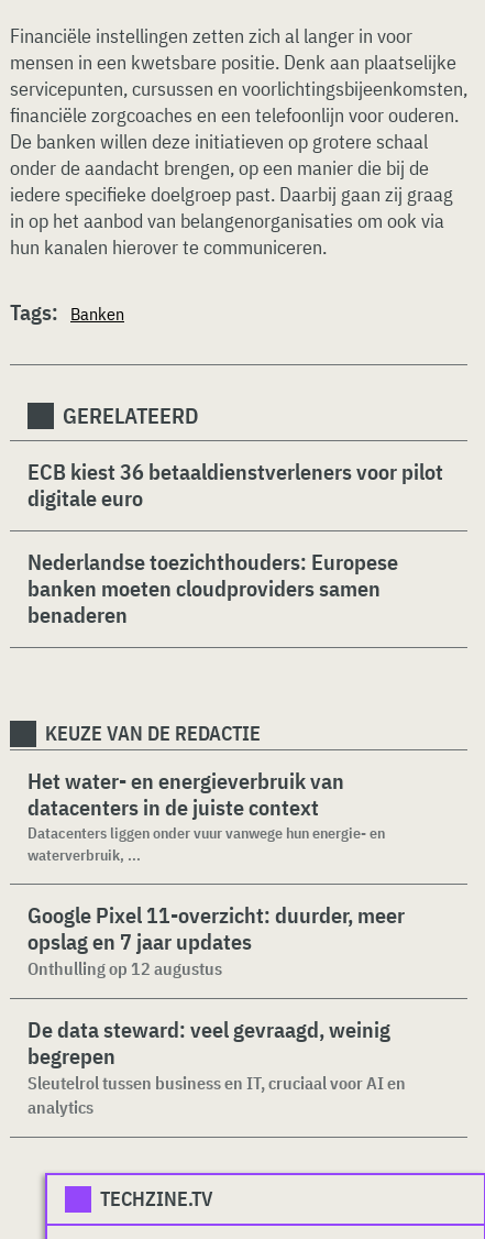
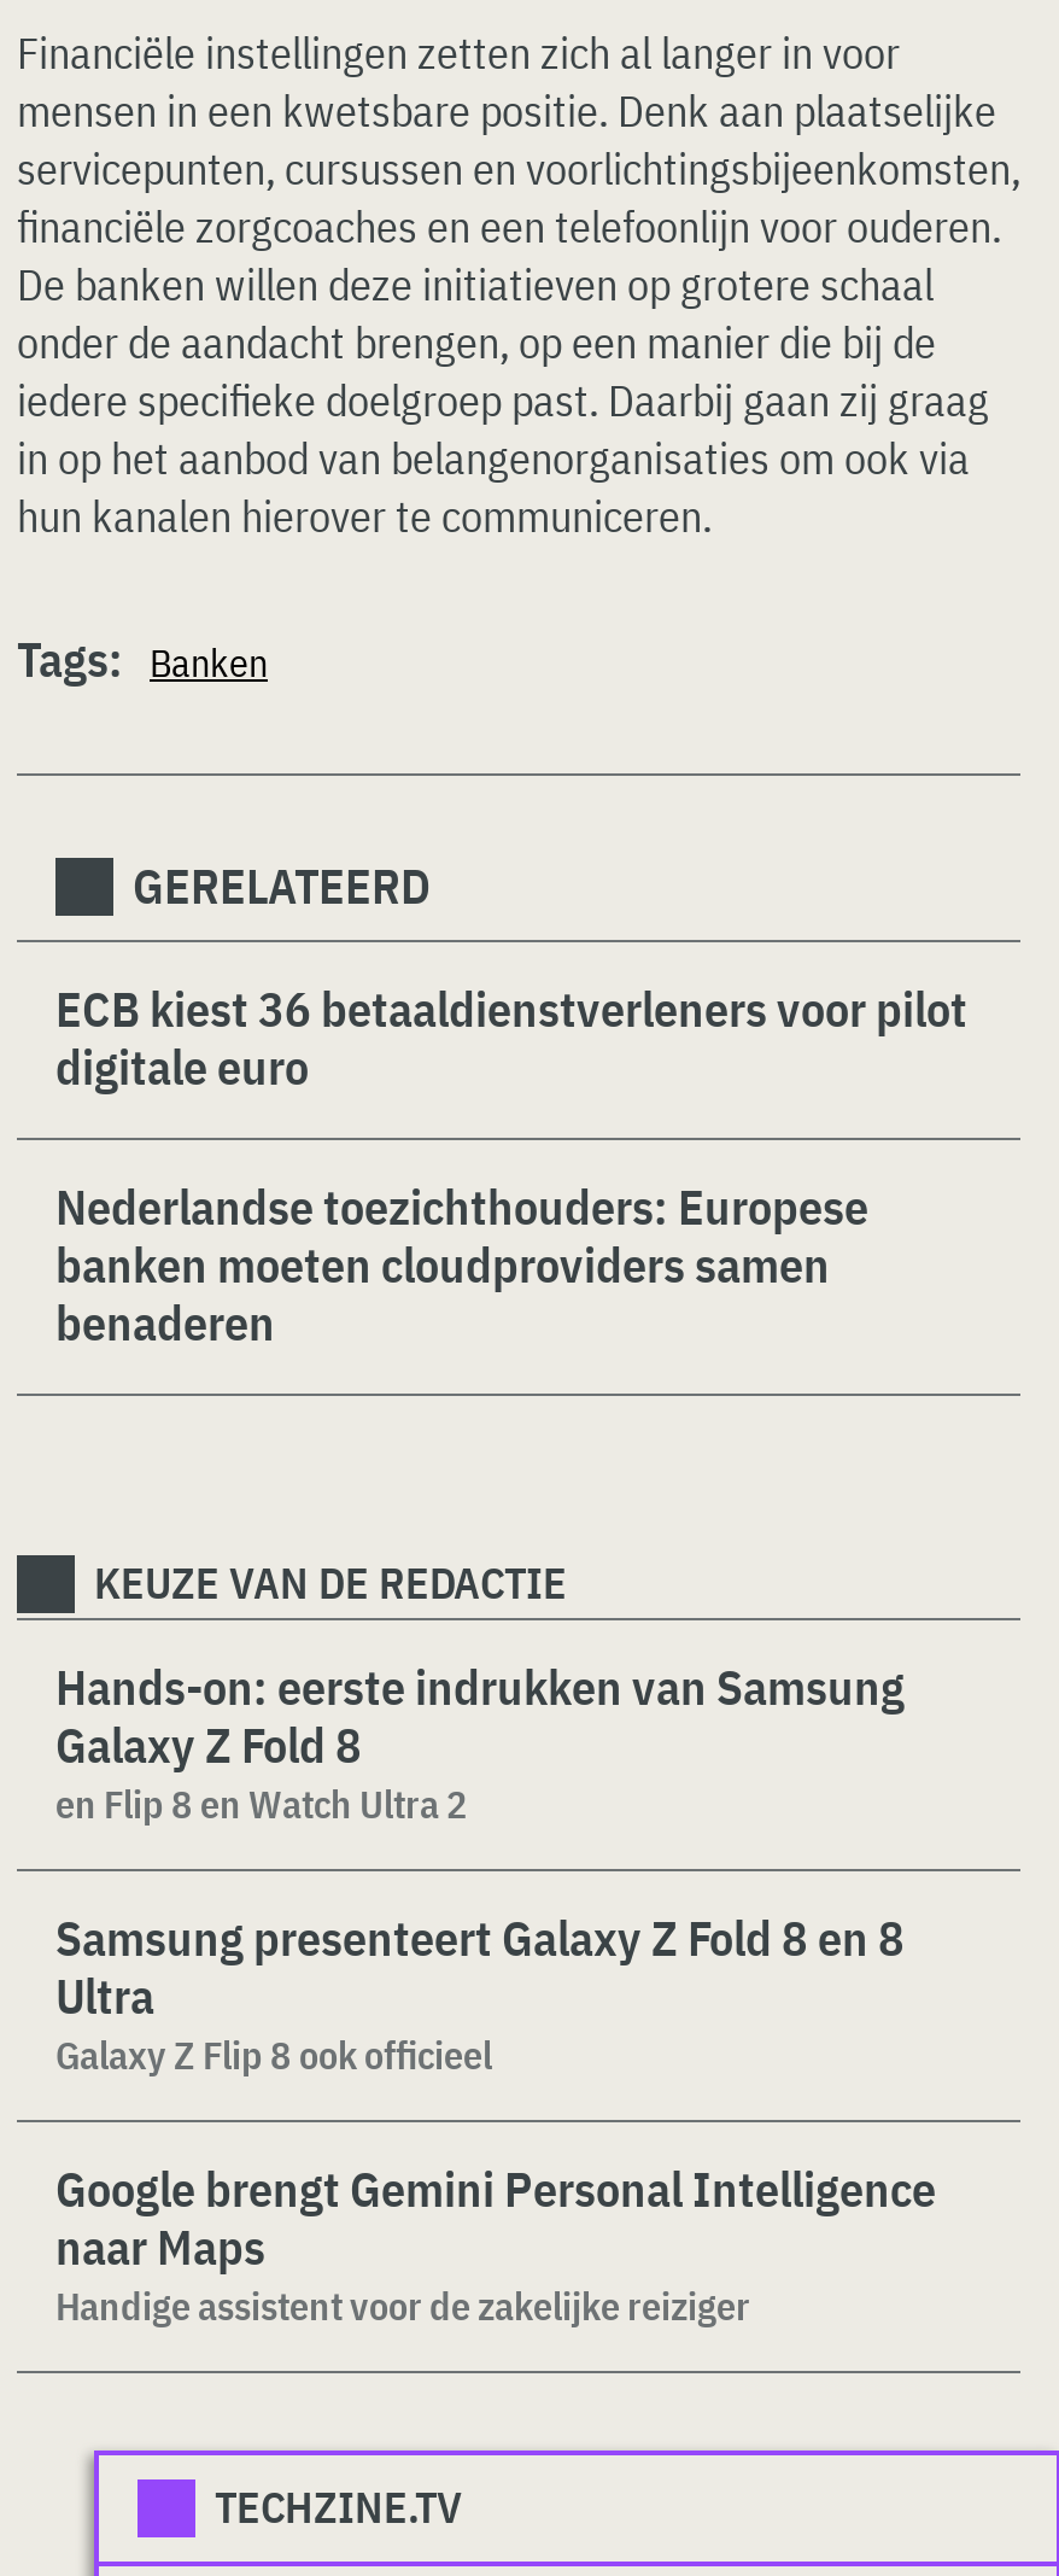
- Het water- en energieverbruik van
- datacenters in de juiste context
- Datacenters liggen onder vuur vanwege hun energie- en
- waterverbruik, ...
+ Hands-on: eerste indrukken van Samsung
+ Galaxy Z Fold 8
+ en Flip 8 en Watch Ultra 2

- Google Pixel 11-overzicht: duurder, meer
- opslag en 7 jaar updates
- Onthulling op 12 augustus
+ Samsung presenteert Galaxy Z Fold 8 en 8
+ Ultra
+ Galaxy Z Flip 8 ook officieel

- De data steward: veel gevraagd, weinig
- begrepen
- Sleutelrol tussen business en IT, cruciaal voor AI en
- analytics
+ Google brengt Gemini Personal Intelligence
+ naar Maps
+ Handige assistent voor de zakelijke reiziger
